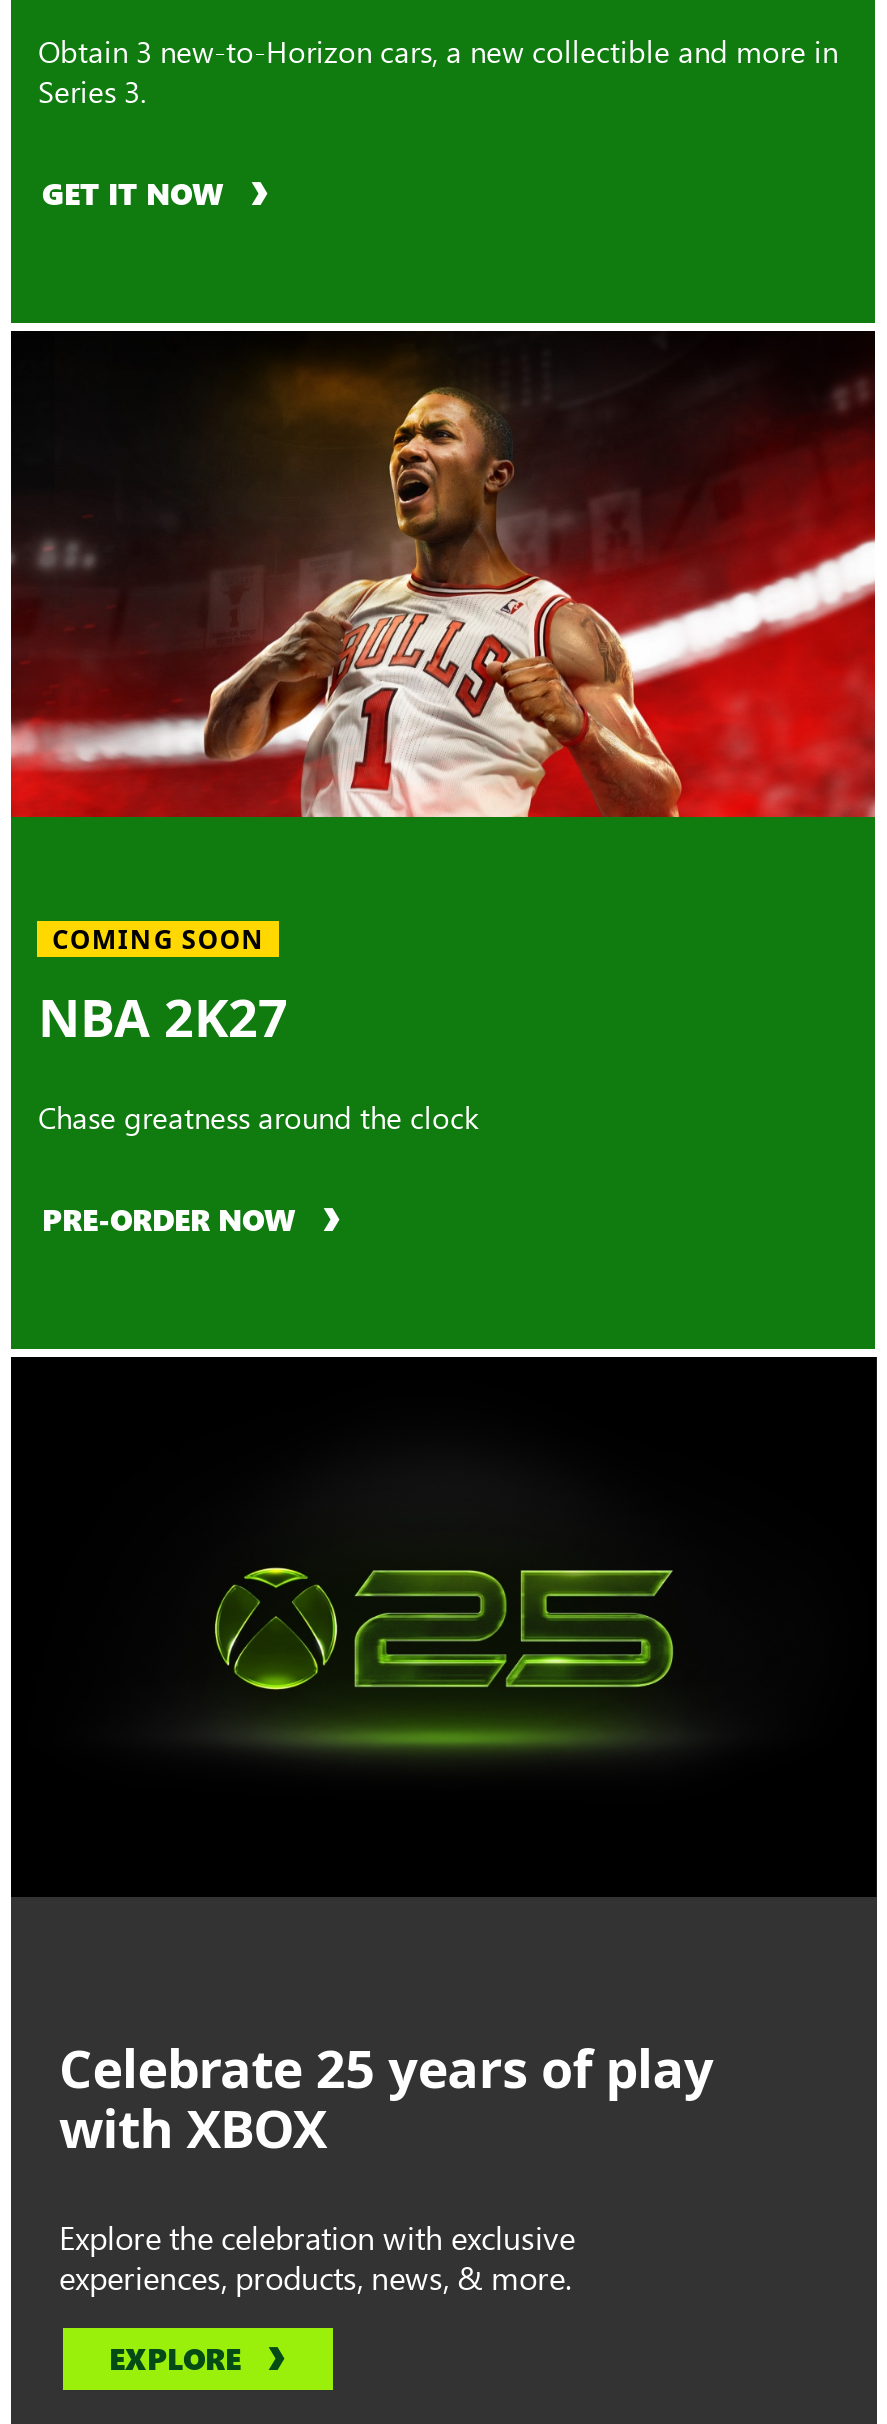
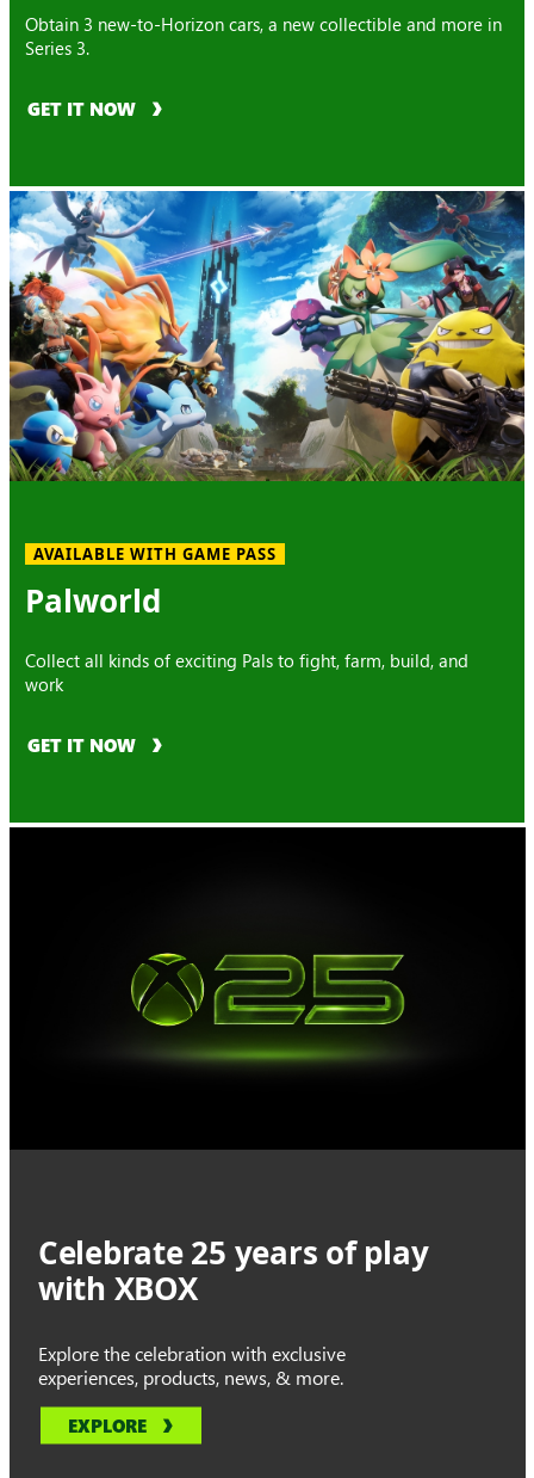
- [image]
+ [image]

- COMING SOON
- NBA 2K27
+ AVAILABLE WITH GAME PASS
+ Palworld

- Chase greatness around the clock
+ Collect all kinds of exciting Pals to fight, farm, build, and
+ work

- PRE-ORDER NOW
+ GET IT NOW
